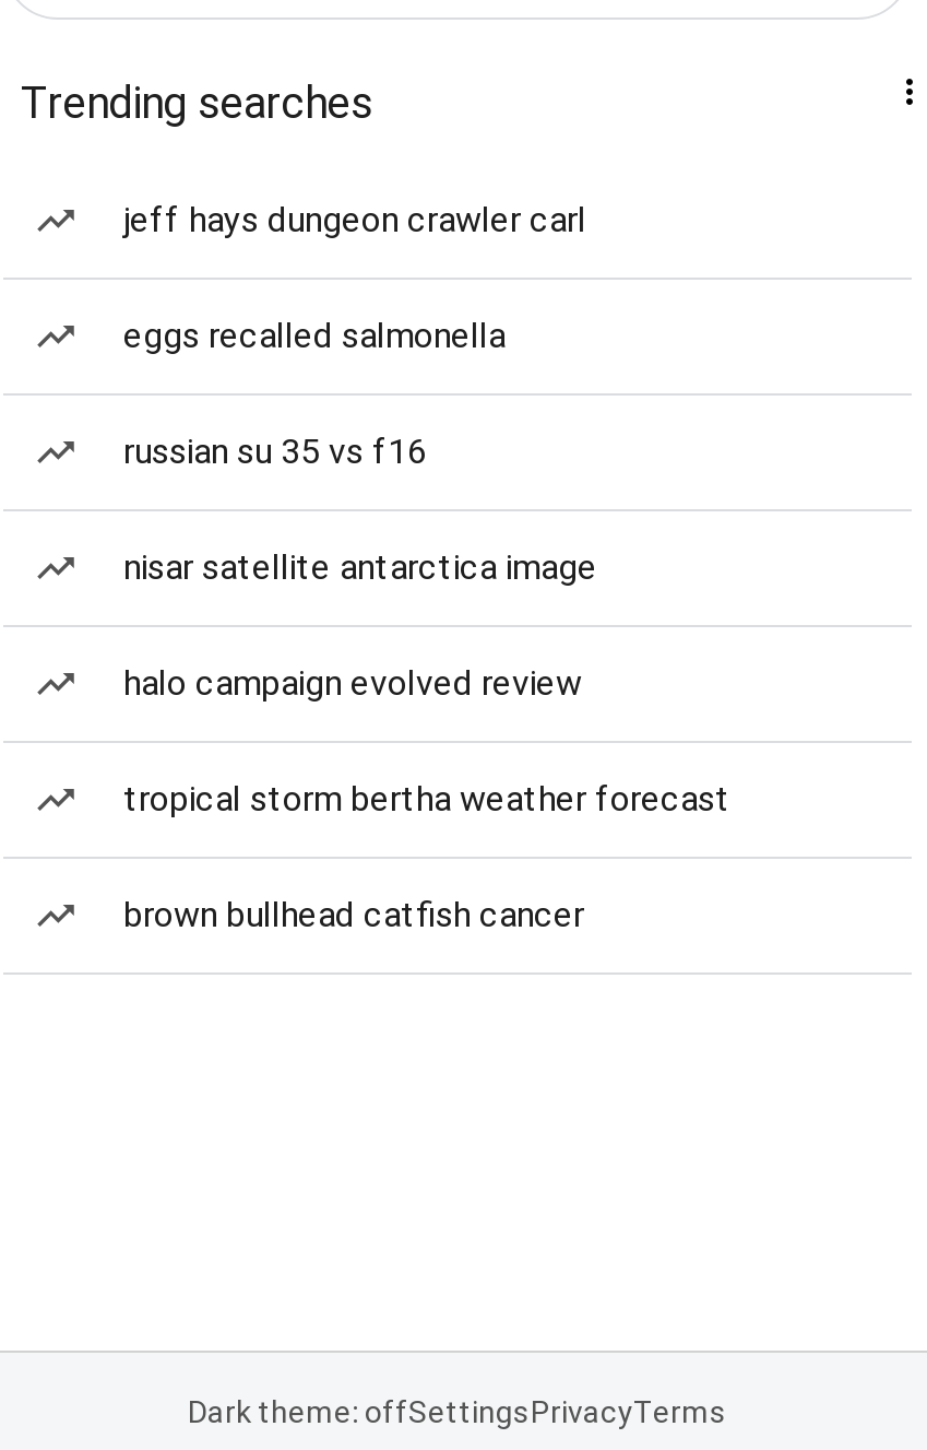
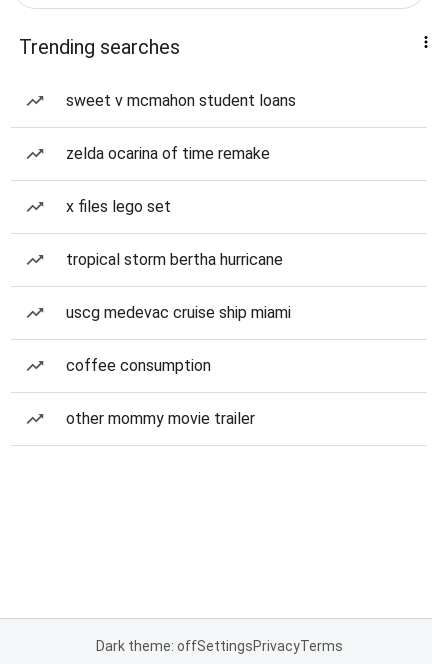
- jeff hays dungeon crawler carl
+ sweet v mcmahon student loans

- eggs recalled salmonella
+ zelda ocarina of time remake

- russian su 35 vs f16
+ x files lego set

- nisar satellite antarctica image
+ tropical storm bertha hurricane

- halo campaign evolved review
+ uscg medevac cruise ship miami

- tropical storm bertha weather forecast
+ coffee consumption

- brown bullhead catfish cancer
+ other mommy movie trailer
